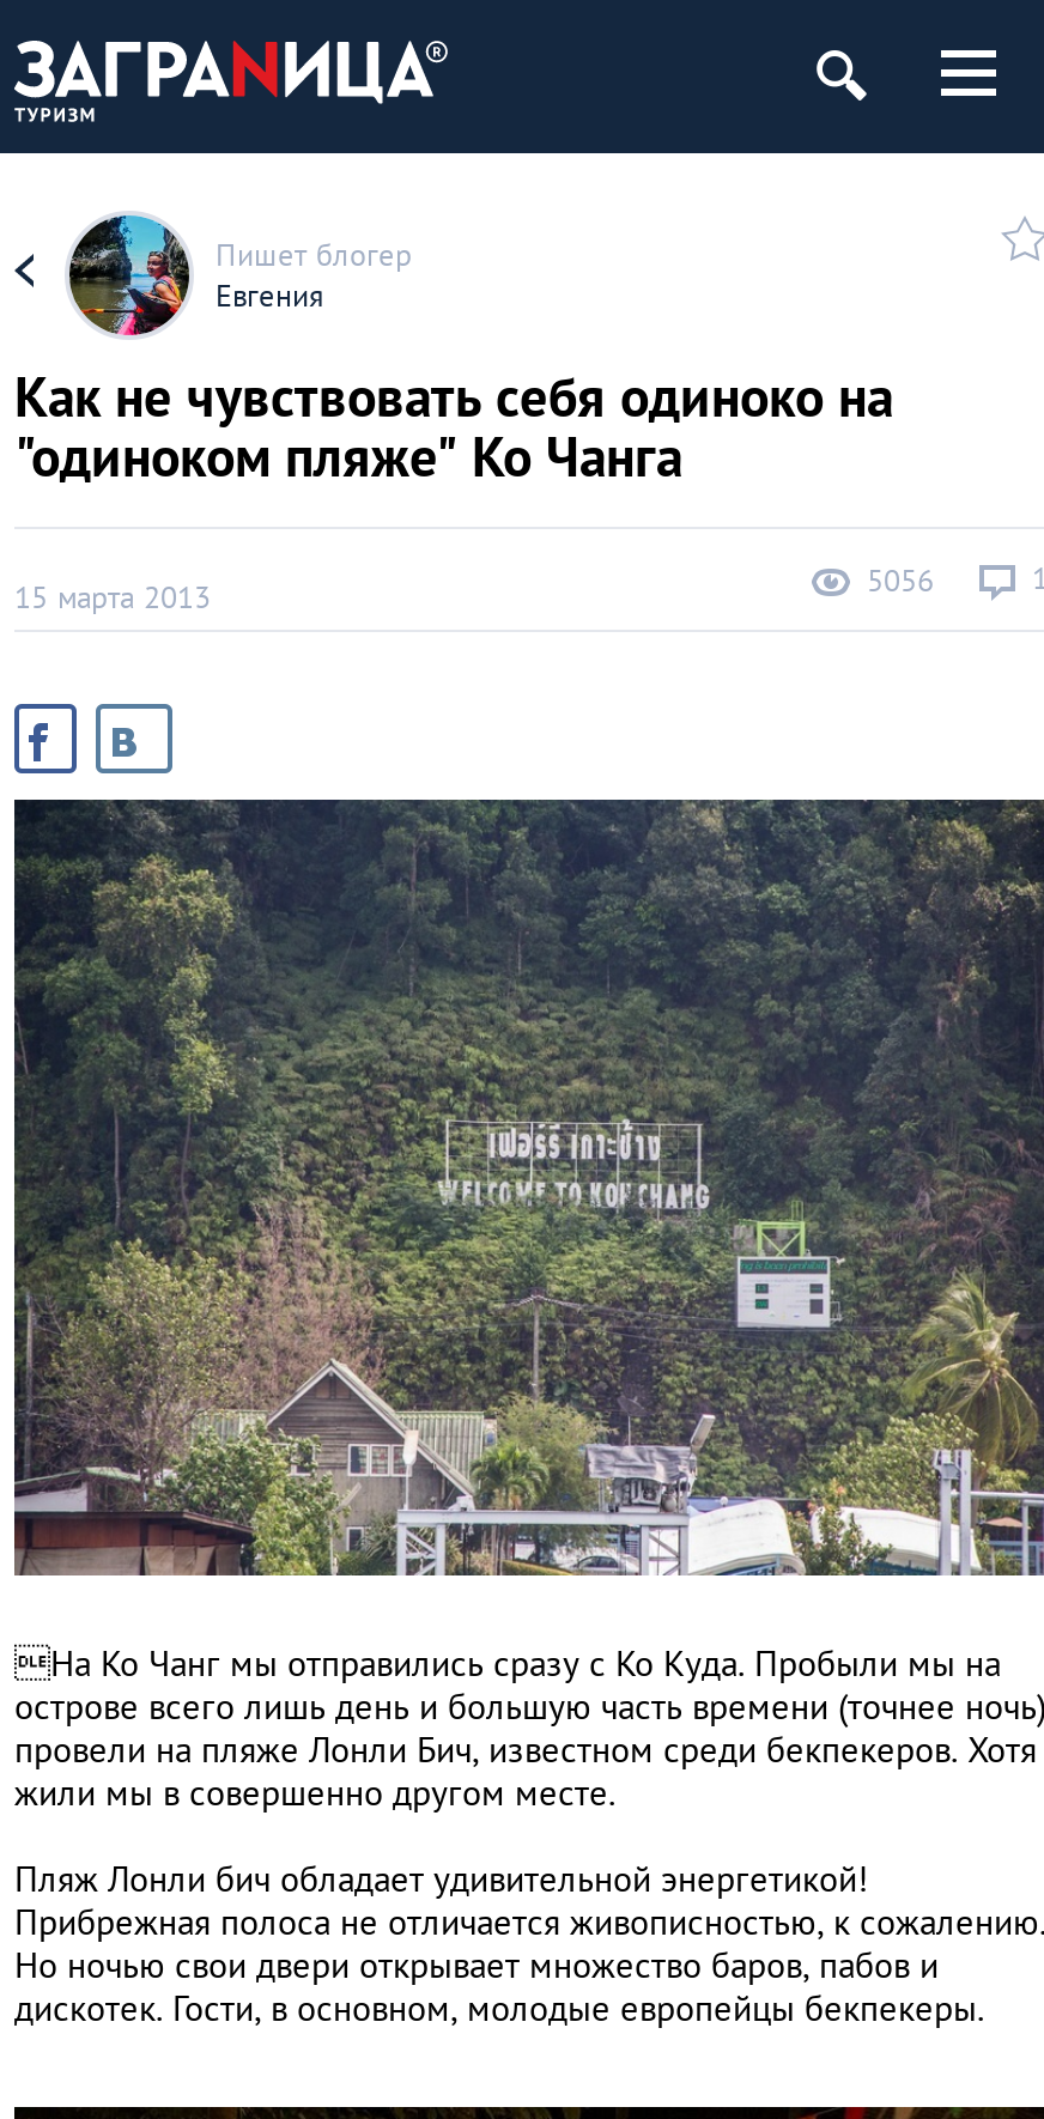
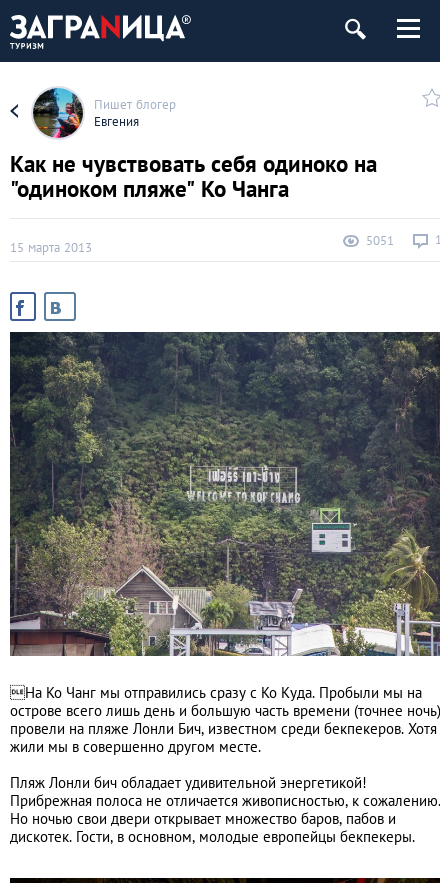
- 5056
+ 5051
